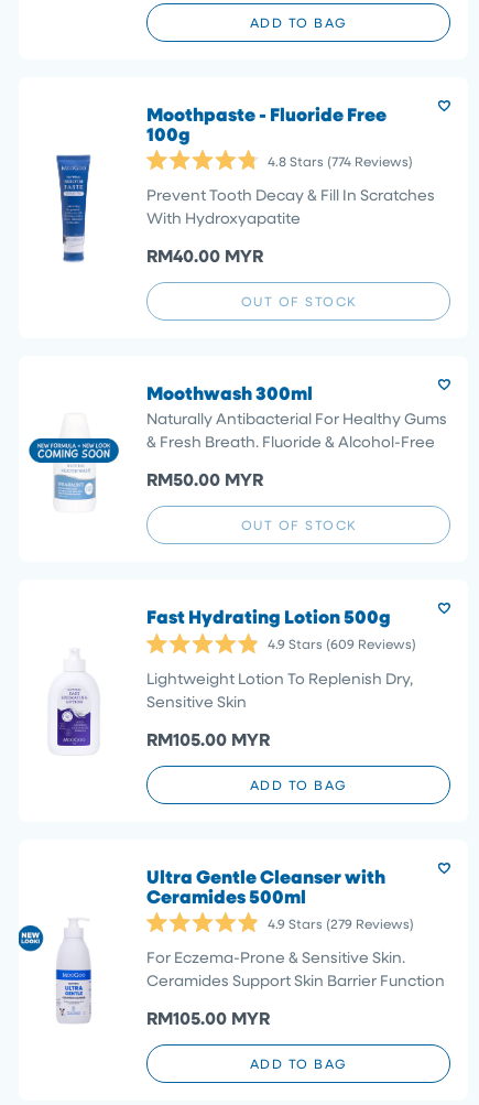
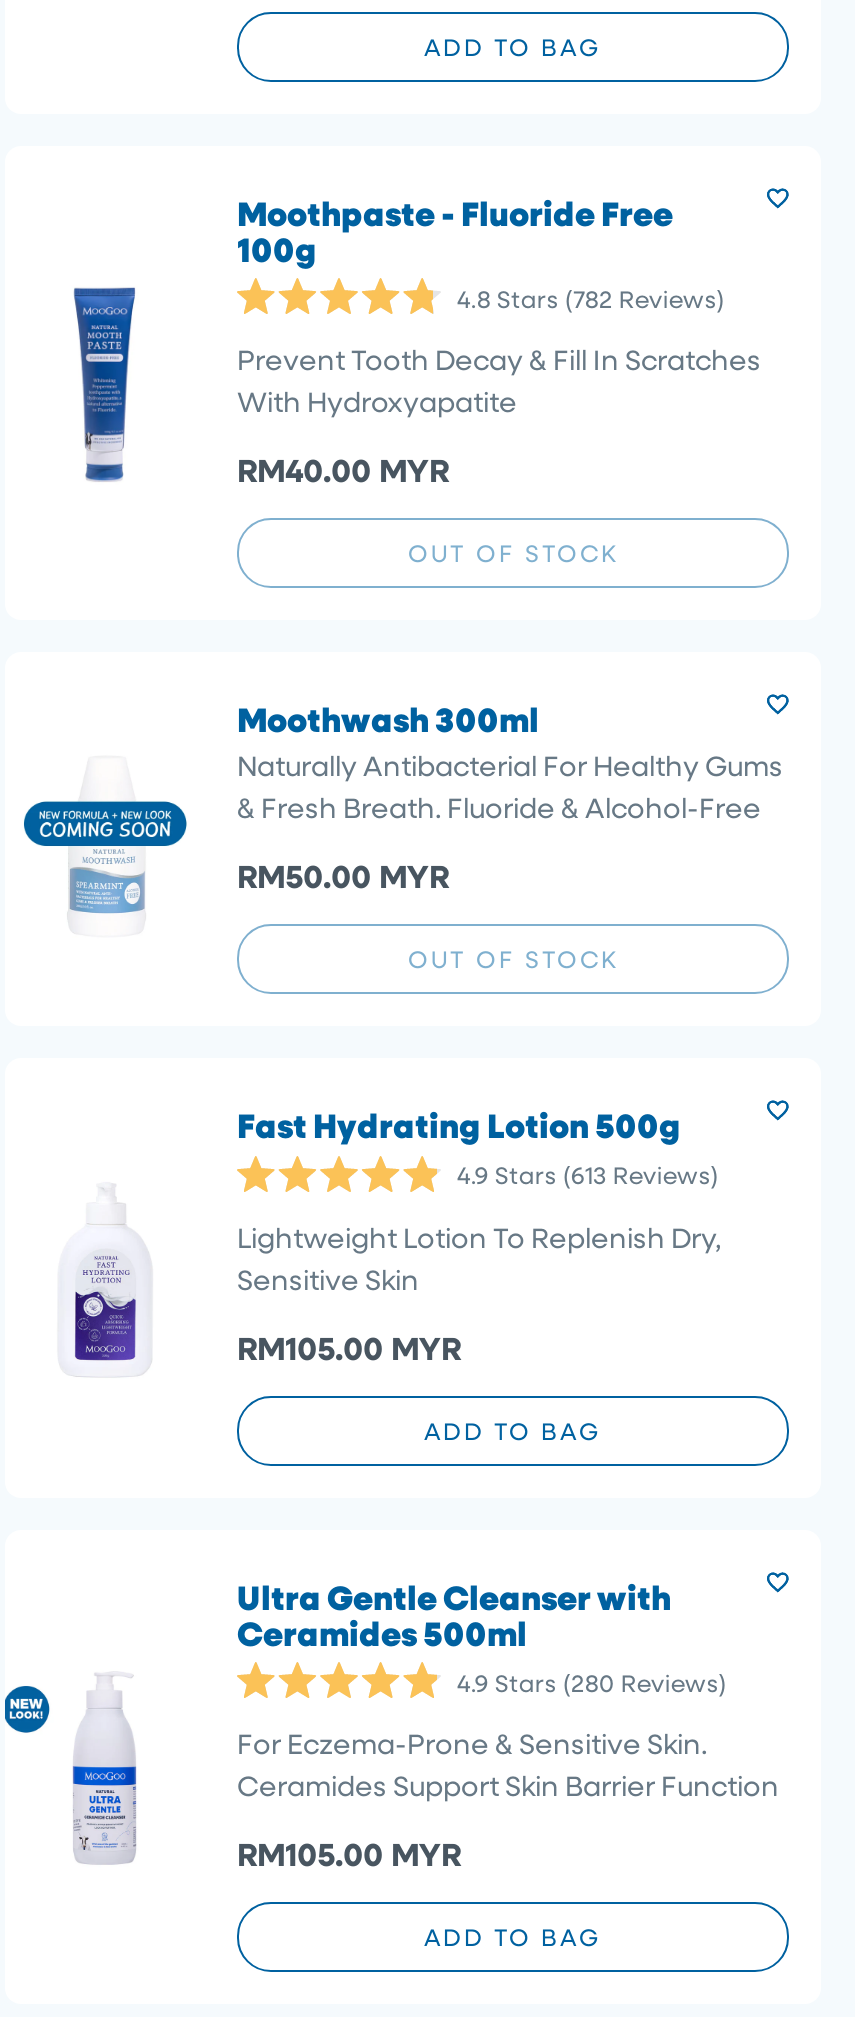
- 4.8 Stars (774 Reviews)
+ 4.8 Stars (782 Reviews)

- 4.9 Stars (609 Reviews)
+ 4.9 Stars (613 Reviews)

- 4.9 Stars (279 Reviews)
+ 4.9 Stars (280 Reviews)
